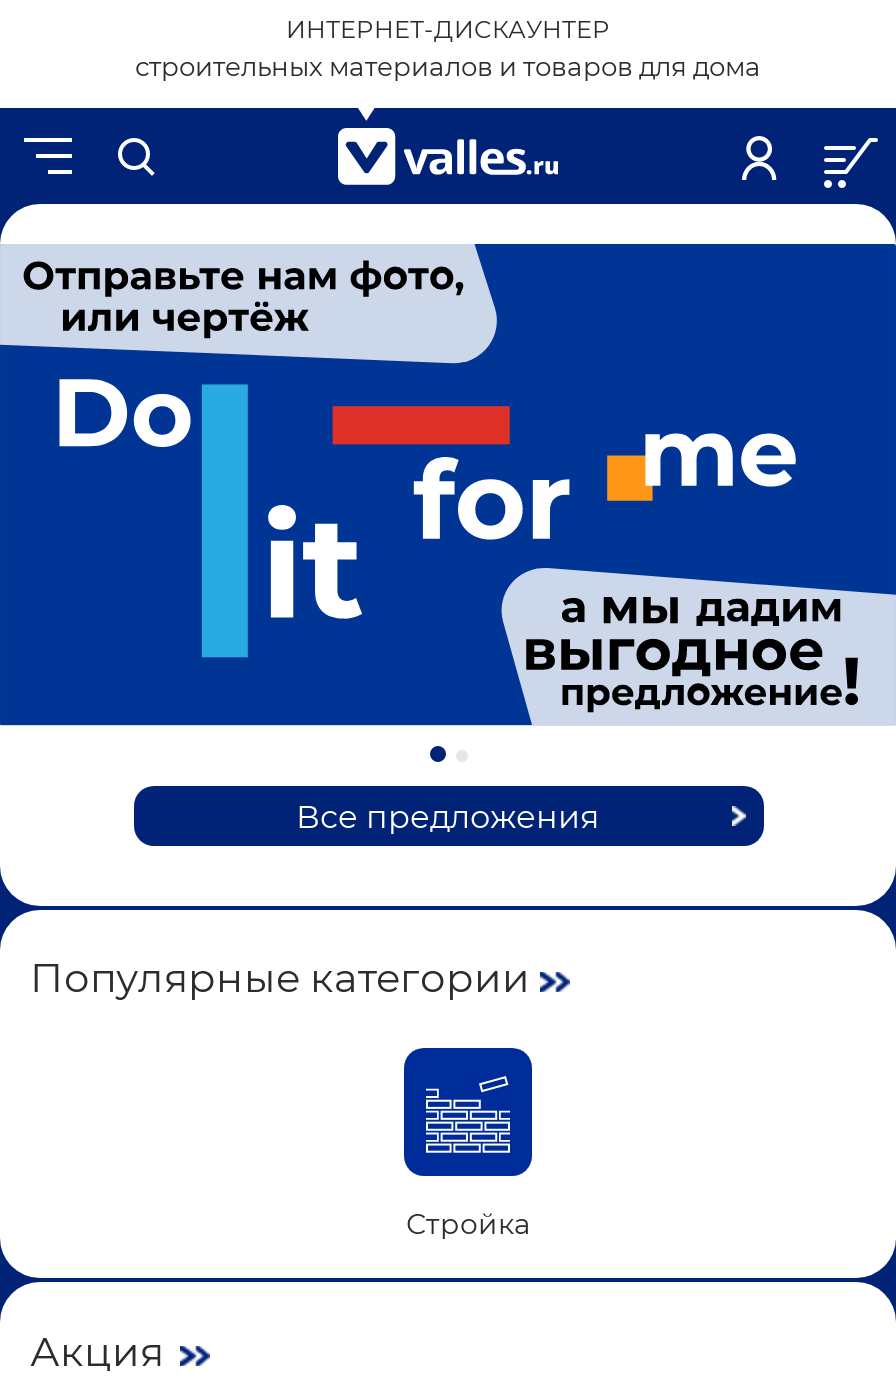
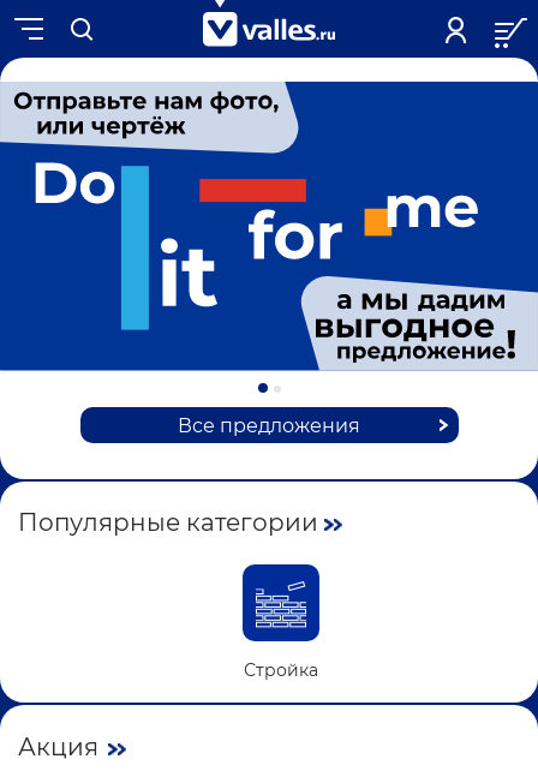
- ИНТЕРНЕТ-ДИСКАУНТЕР
- строительных материалов и товаров для дома
